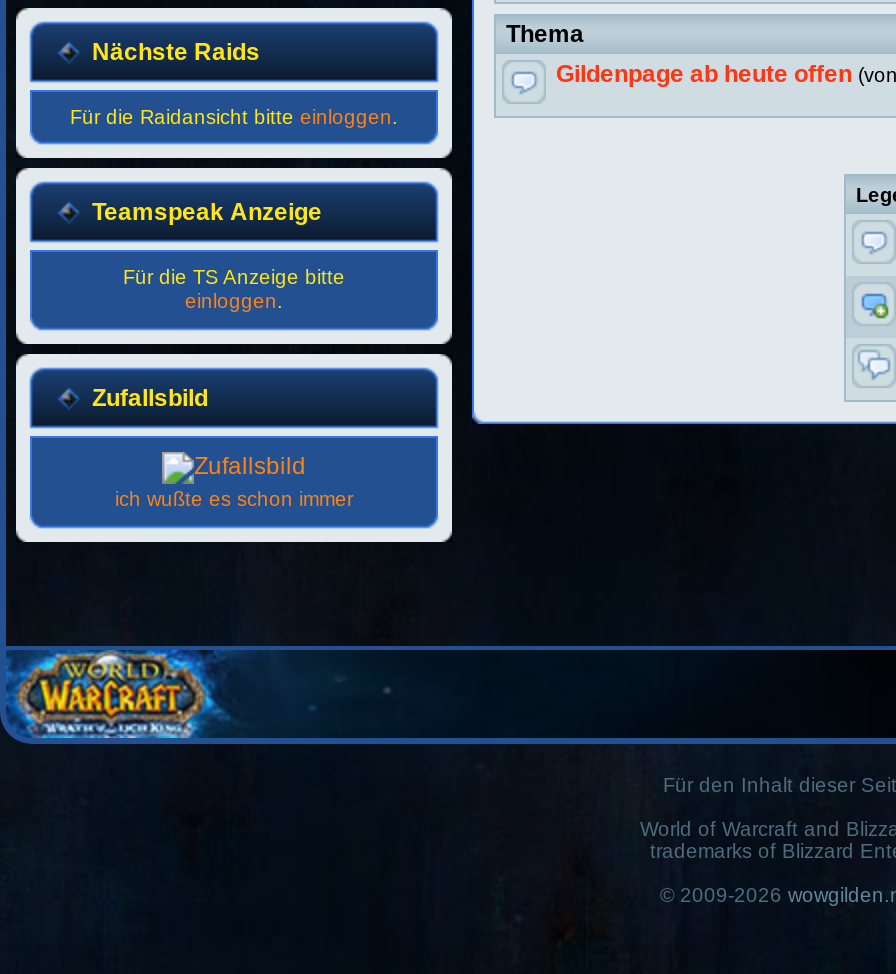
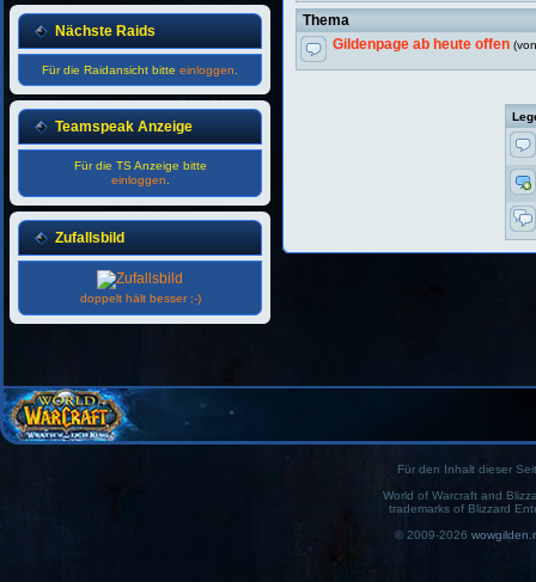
- ich wußte es schon immer
+ doppelt hält besser ;-)
